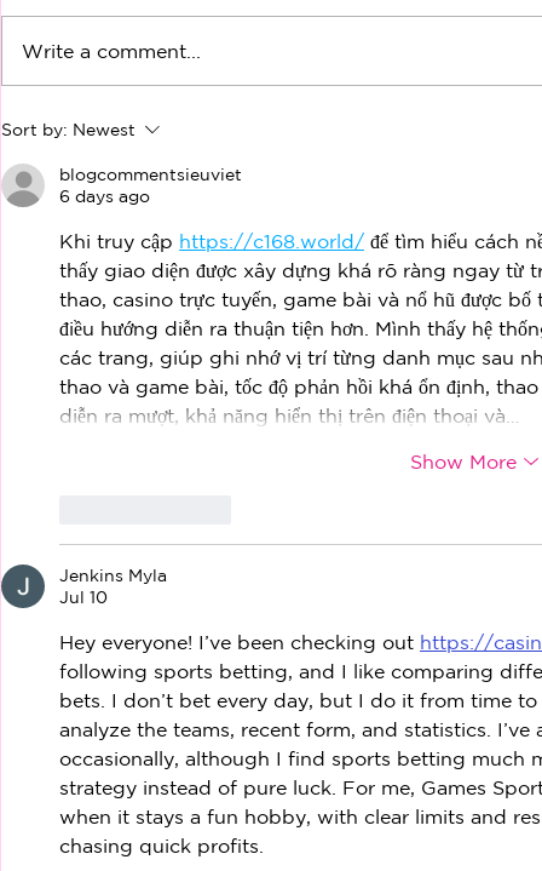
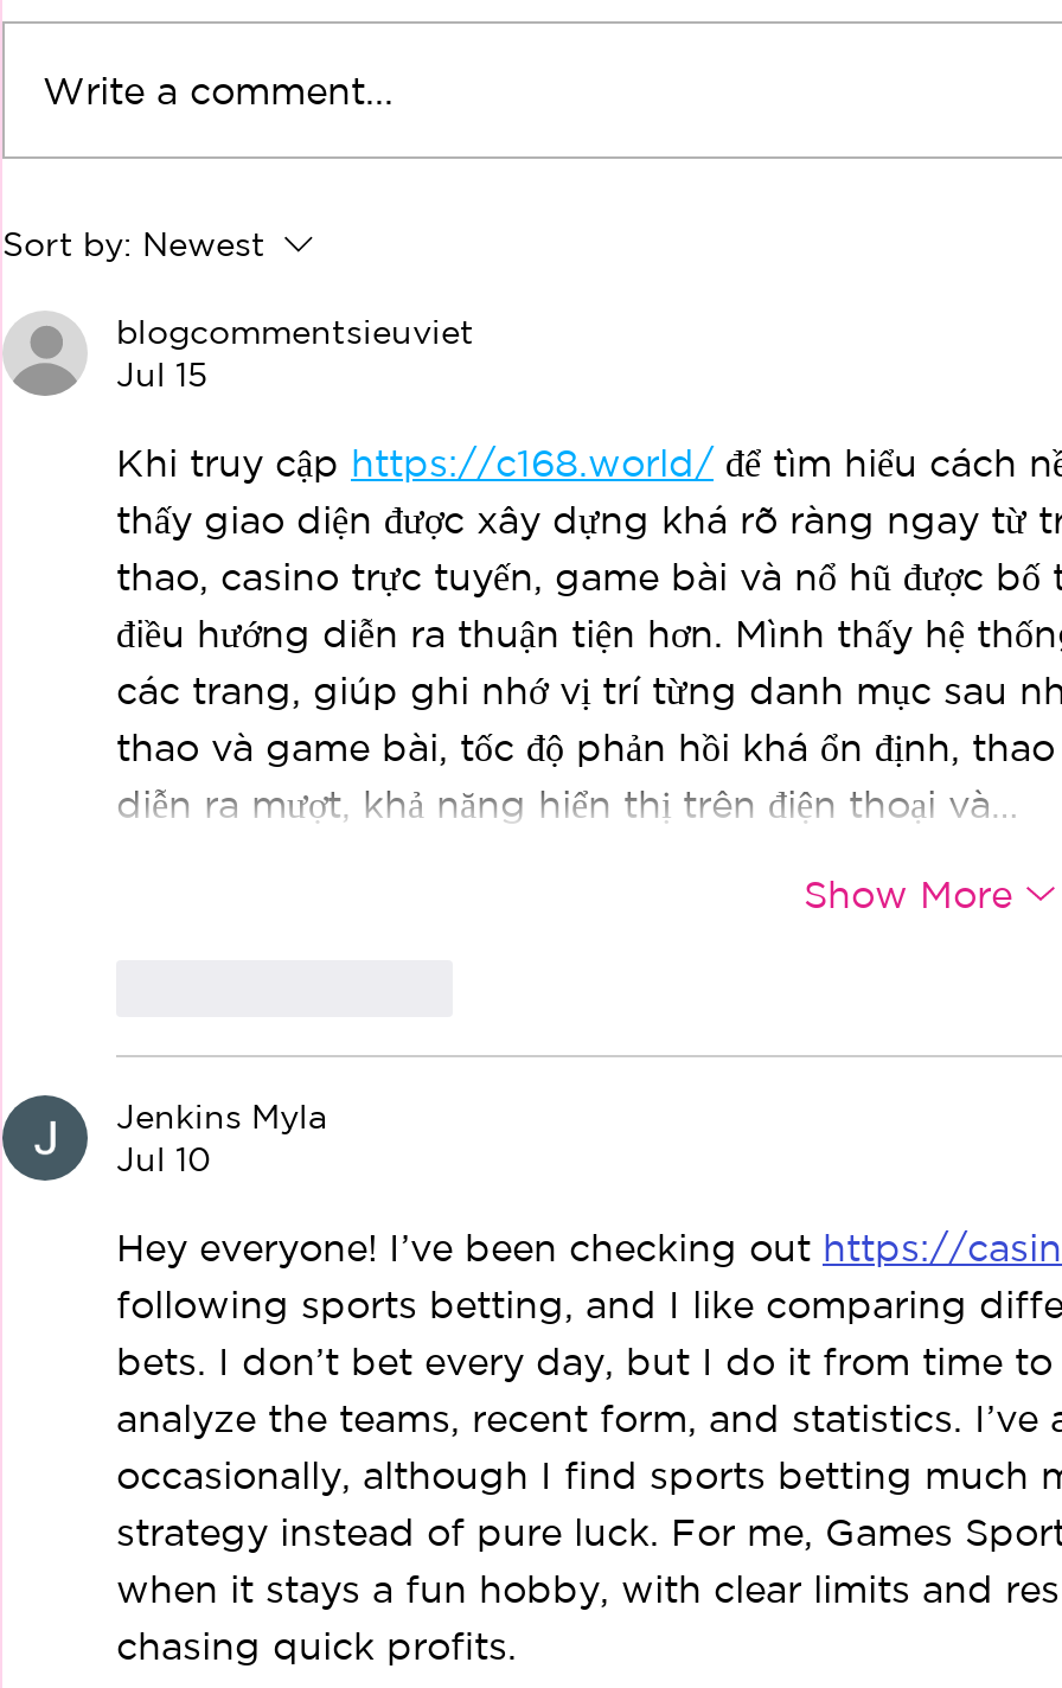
- 6 days ago
+ Jul 15
